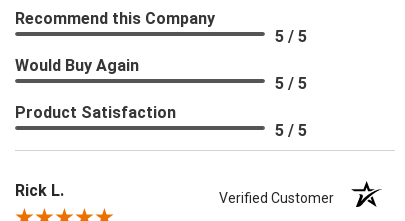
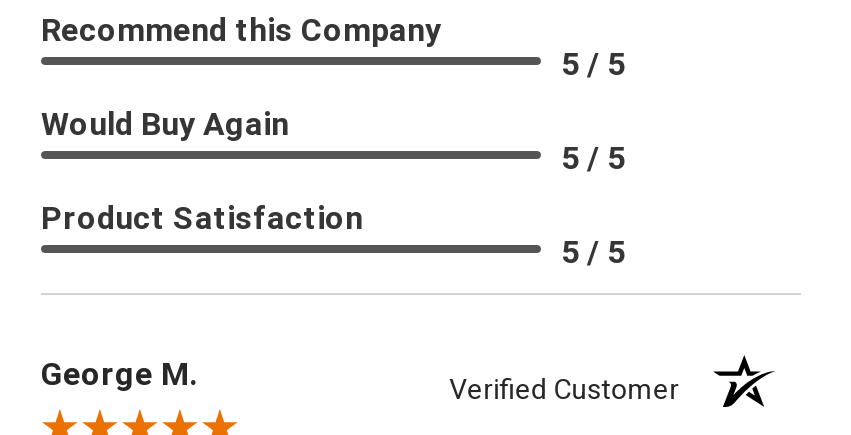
- Rick L.
+ George M.
